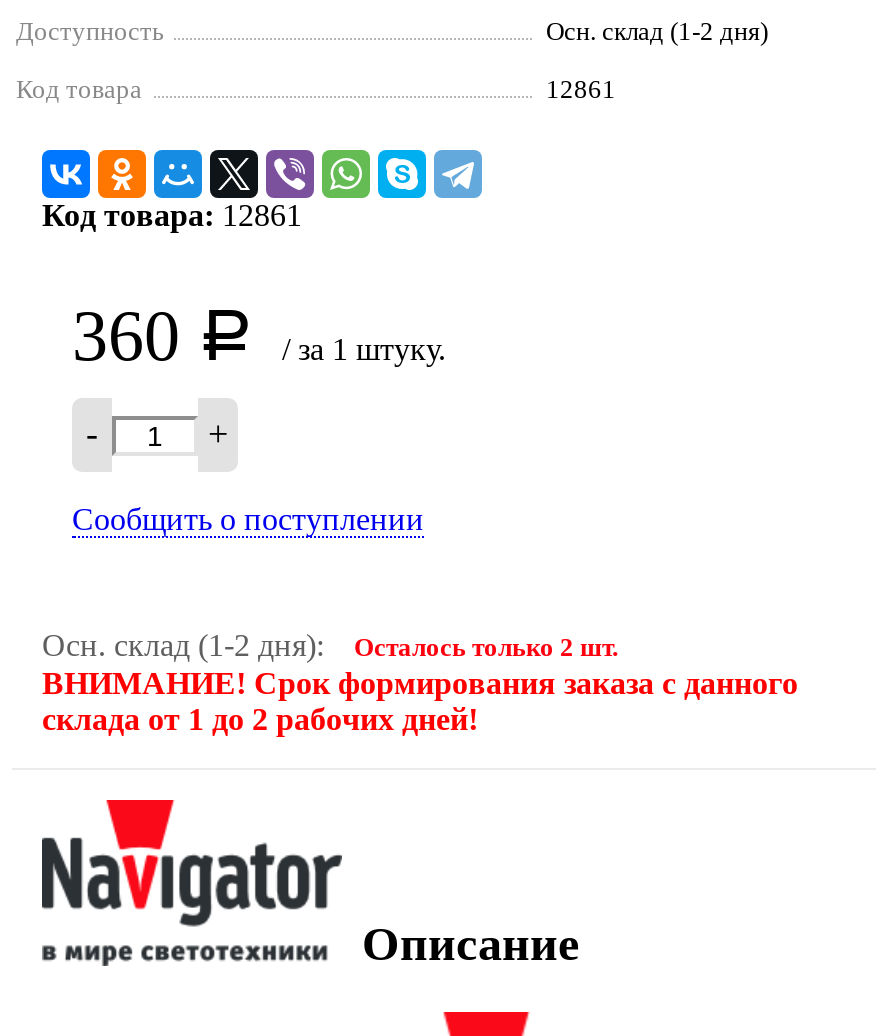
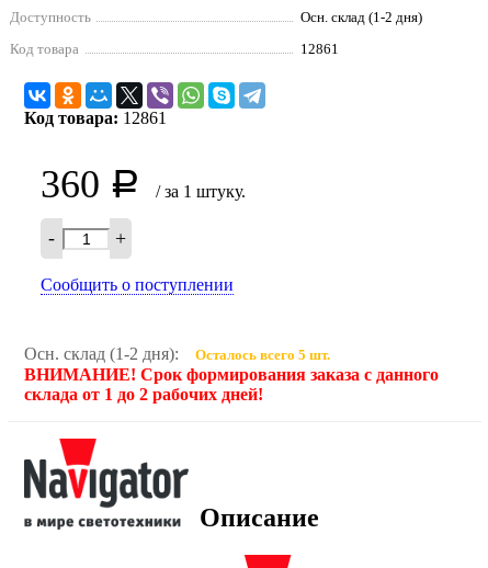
- Осталось только 2 шт.
+ Осталось всего 5 шт.
